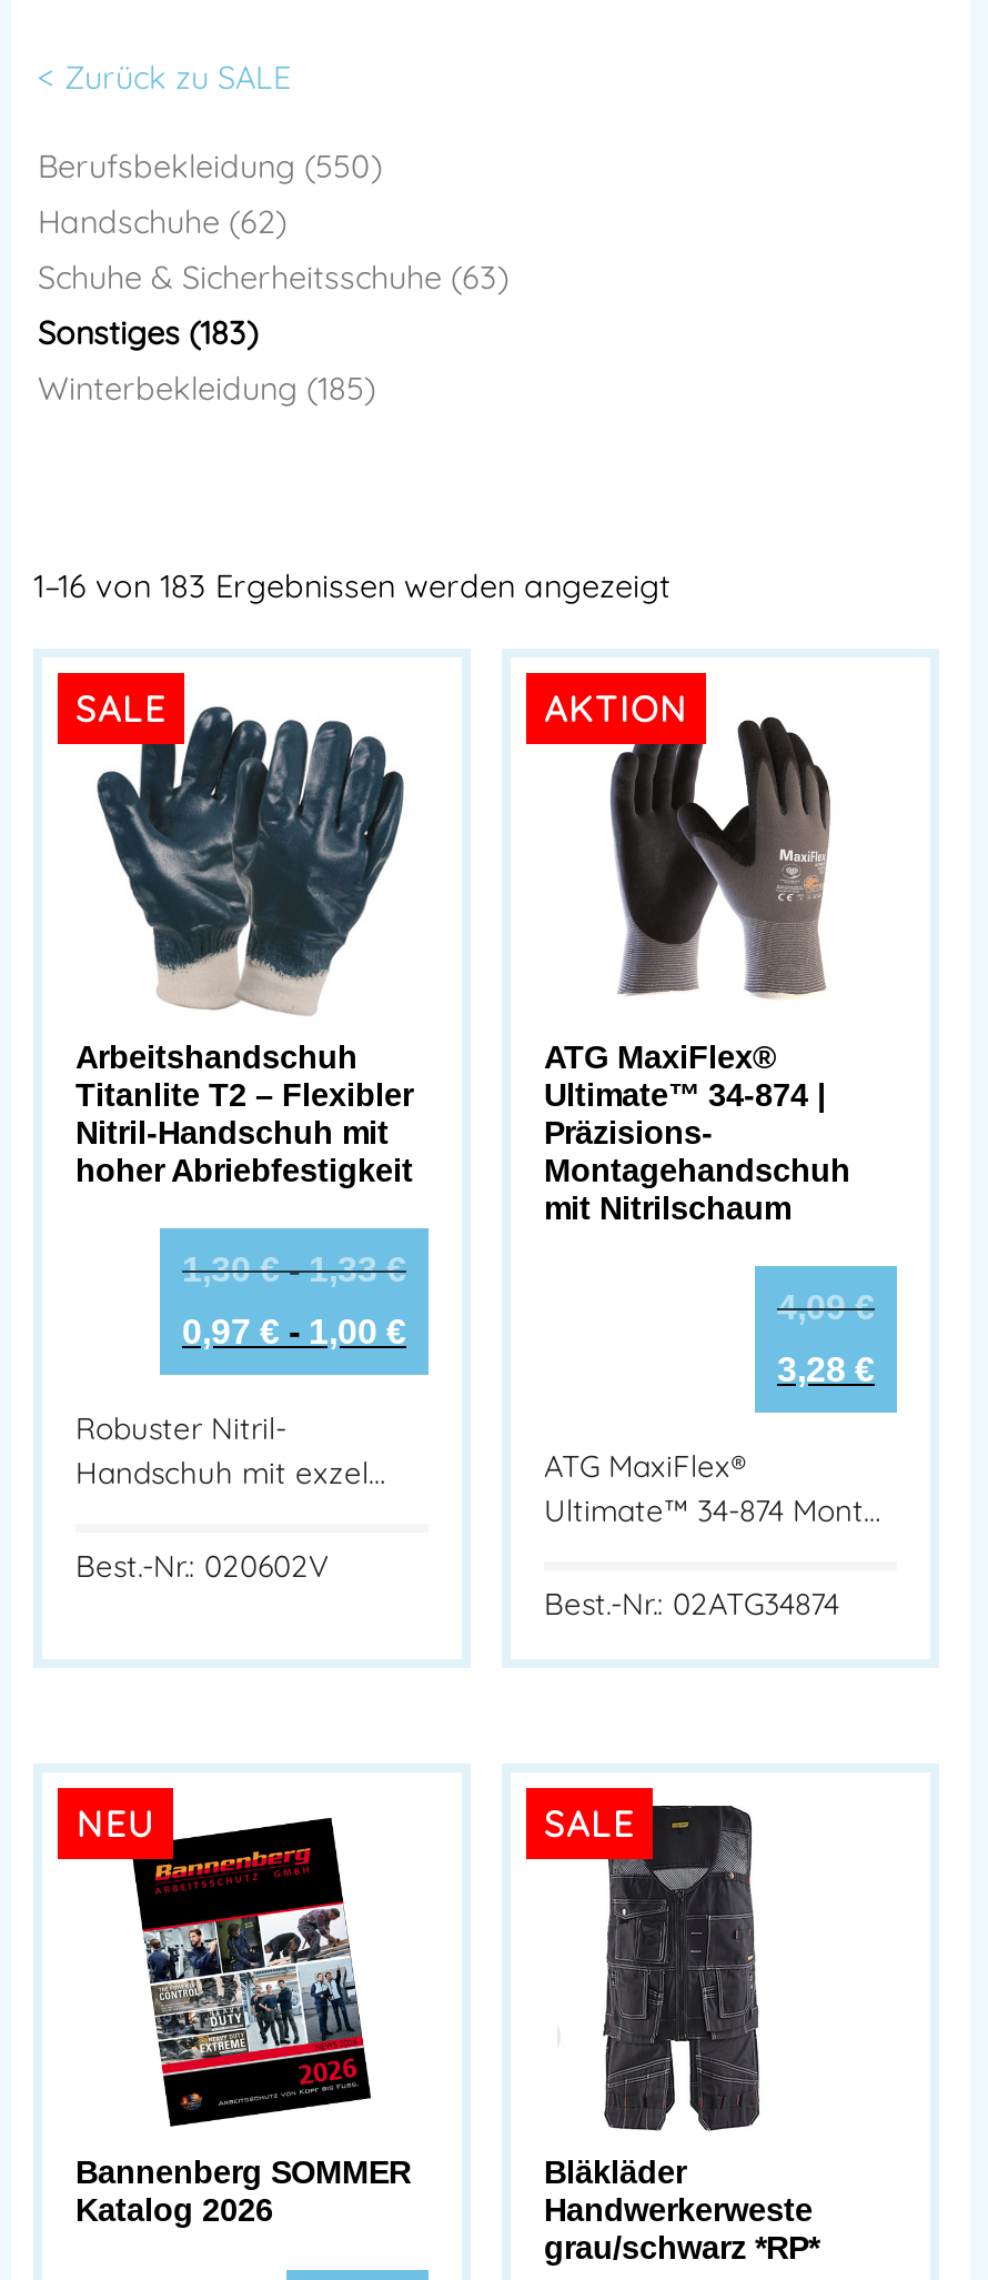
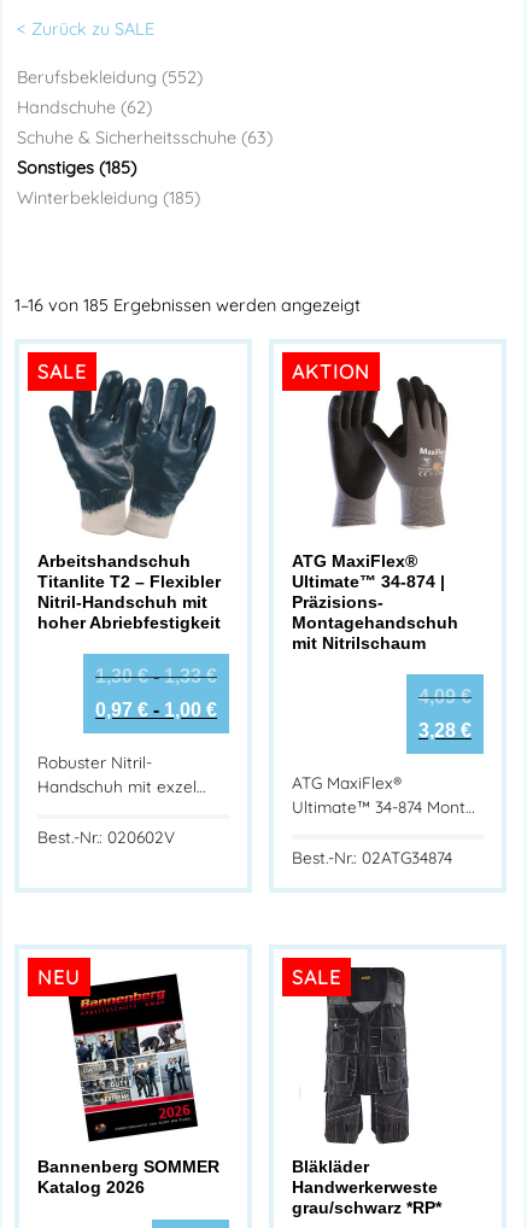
- Berufsbekleidung (550)
+ Berufsbekleidung (552)

- Sonstiges (183)
+ Sonstiges (185)

- 1–16 von 183 Ergebnissen werden angezeigt
+ 1–16 von 185 Ergebnissen werden angezeigt
